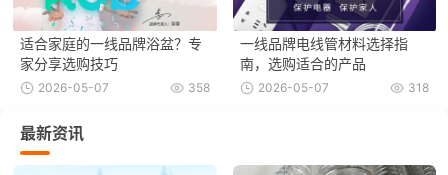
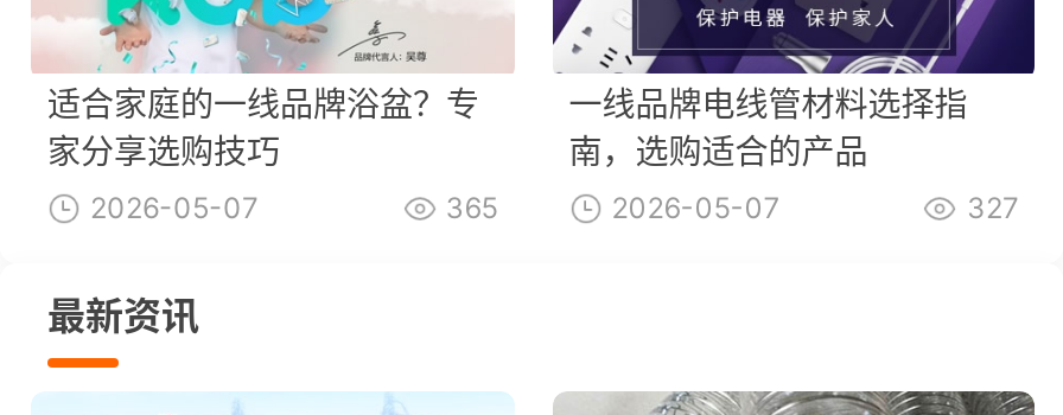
- 358
+ 365

- 318
+ 327
